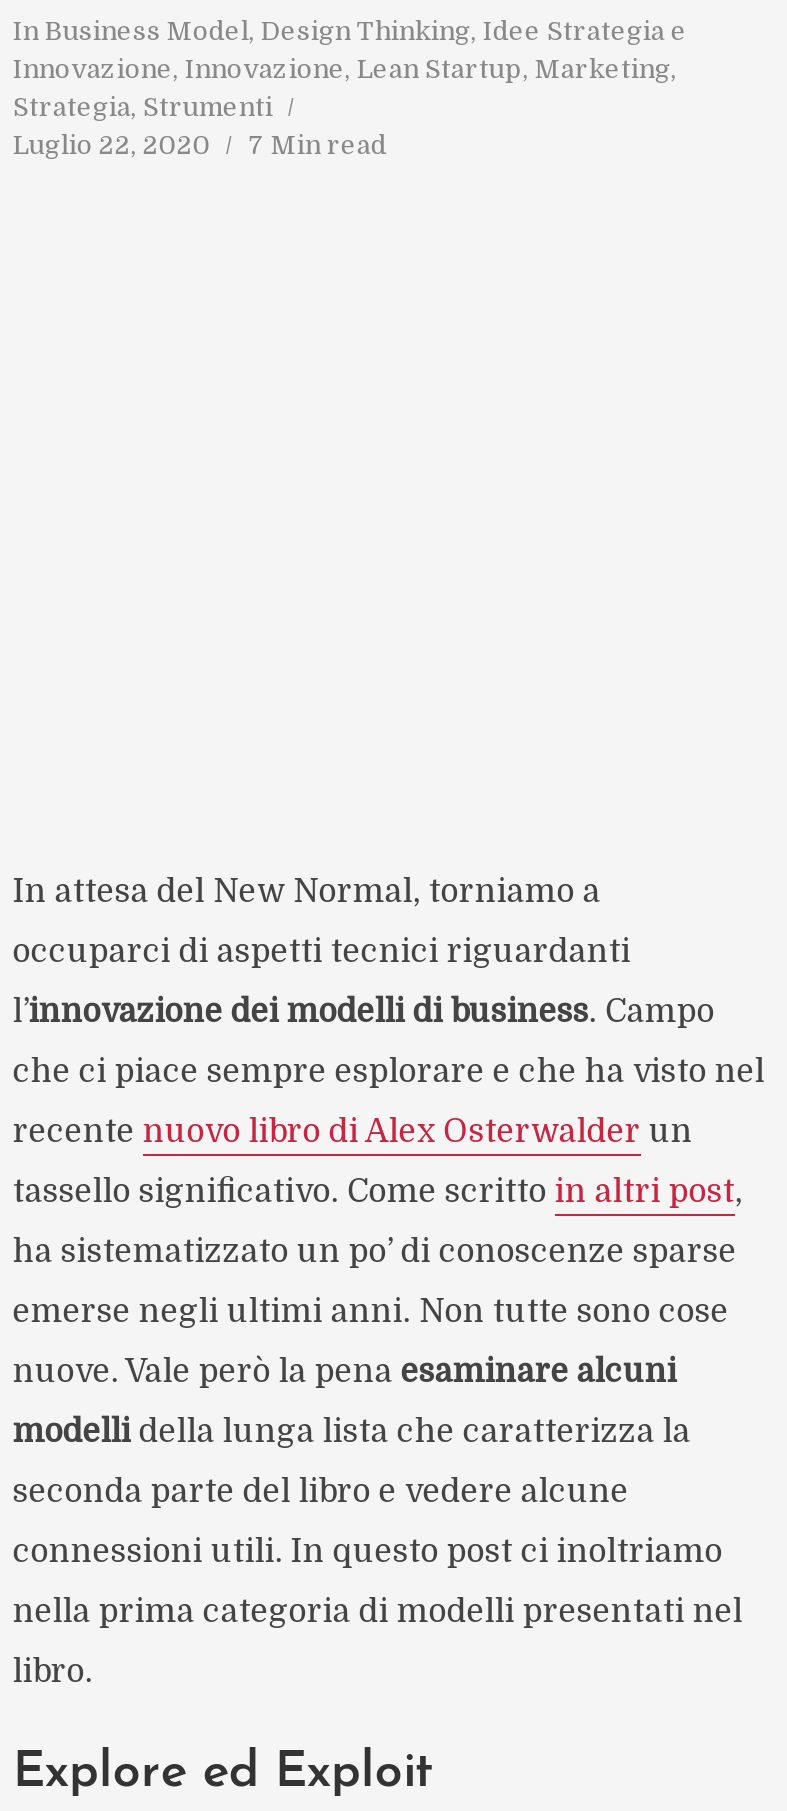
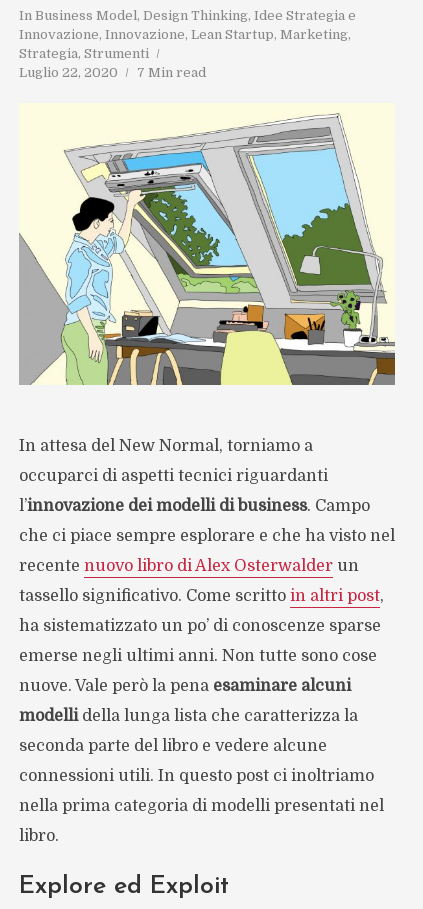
+ [image]
